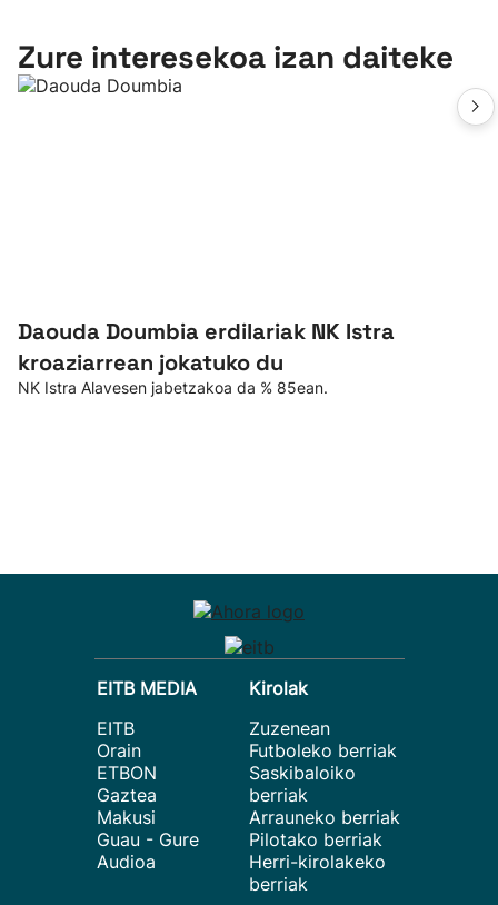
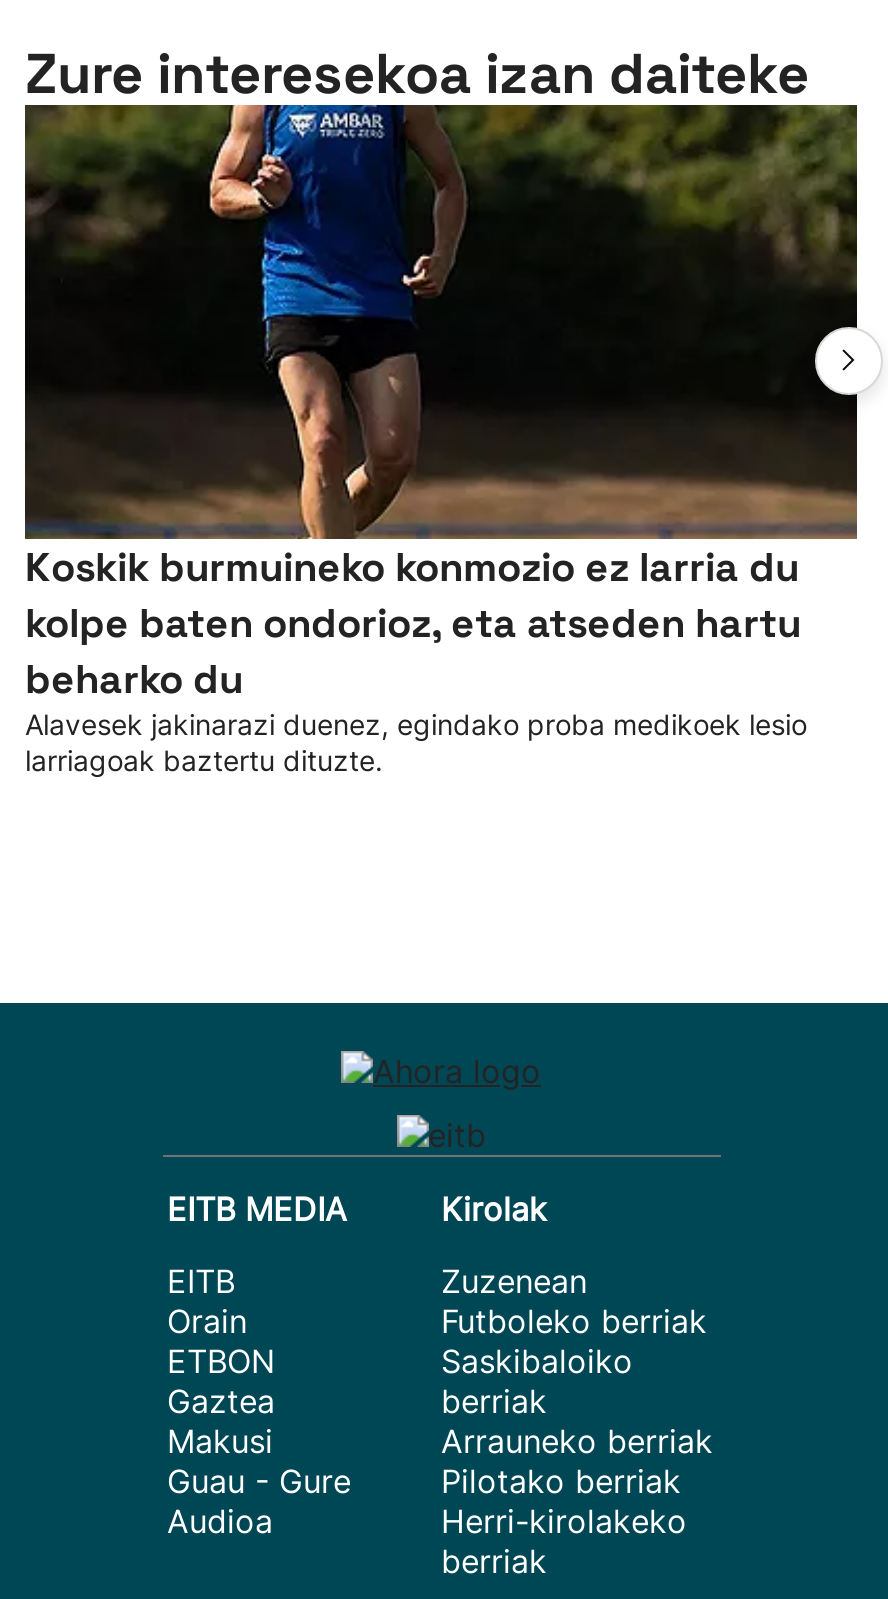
+ [image]

- Daouda Doumbia erdilariak NK Istra
- kroaziarrean jokatuko du
- NK Istra Alavesen jabetzakoa da % 85ean.
+ Koskik burmuineko konmozio ez larria du
+ kolpe baten ondorioz, eta atseden hartu
+ beharko du
+ Alavesek jakinarazi duenez, egindako proba medikoek lesio
+ larriagoak baztertu dituzte.
